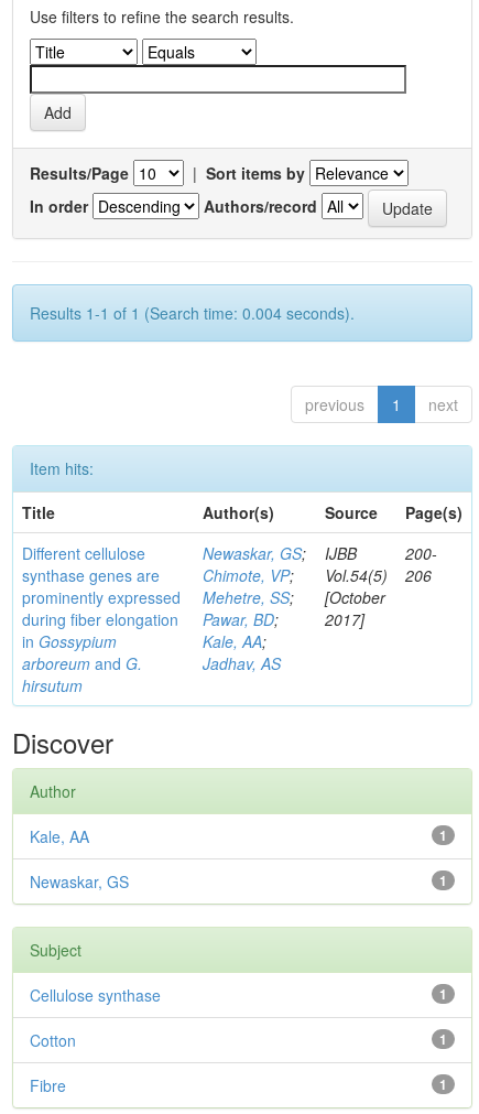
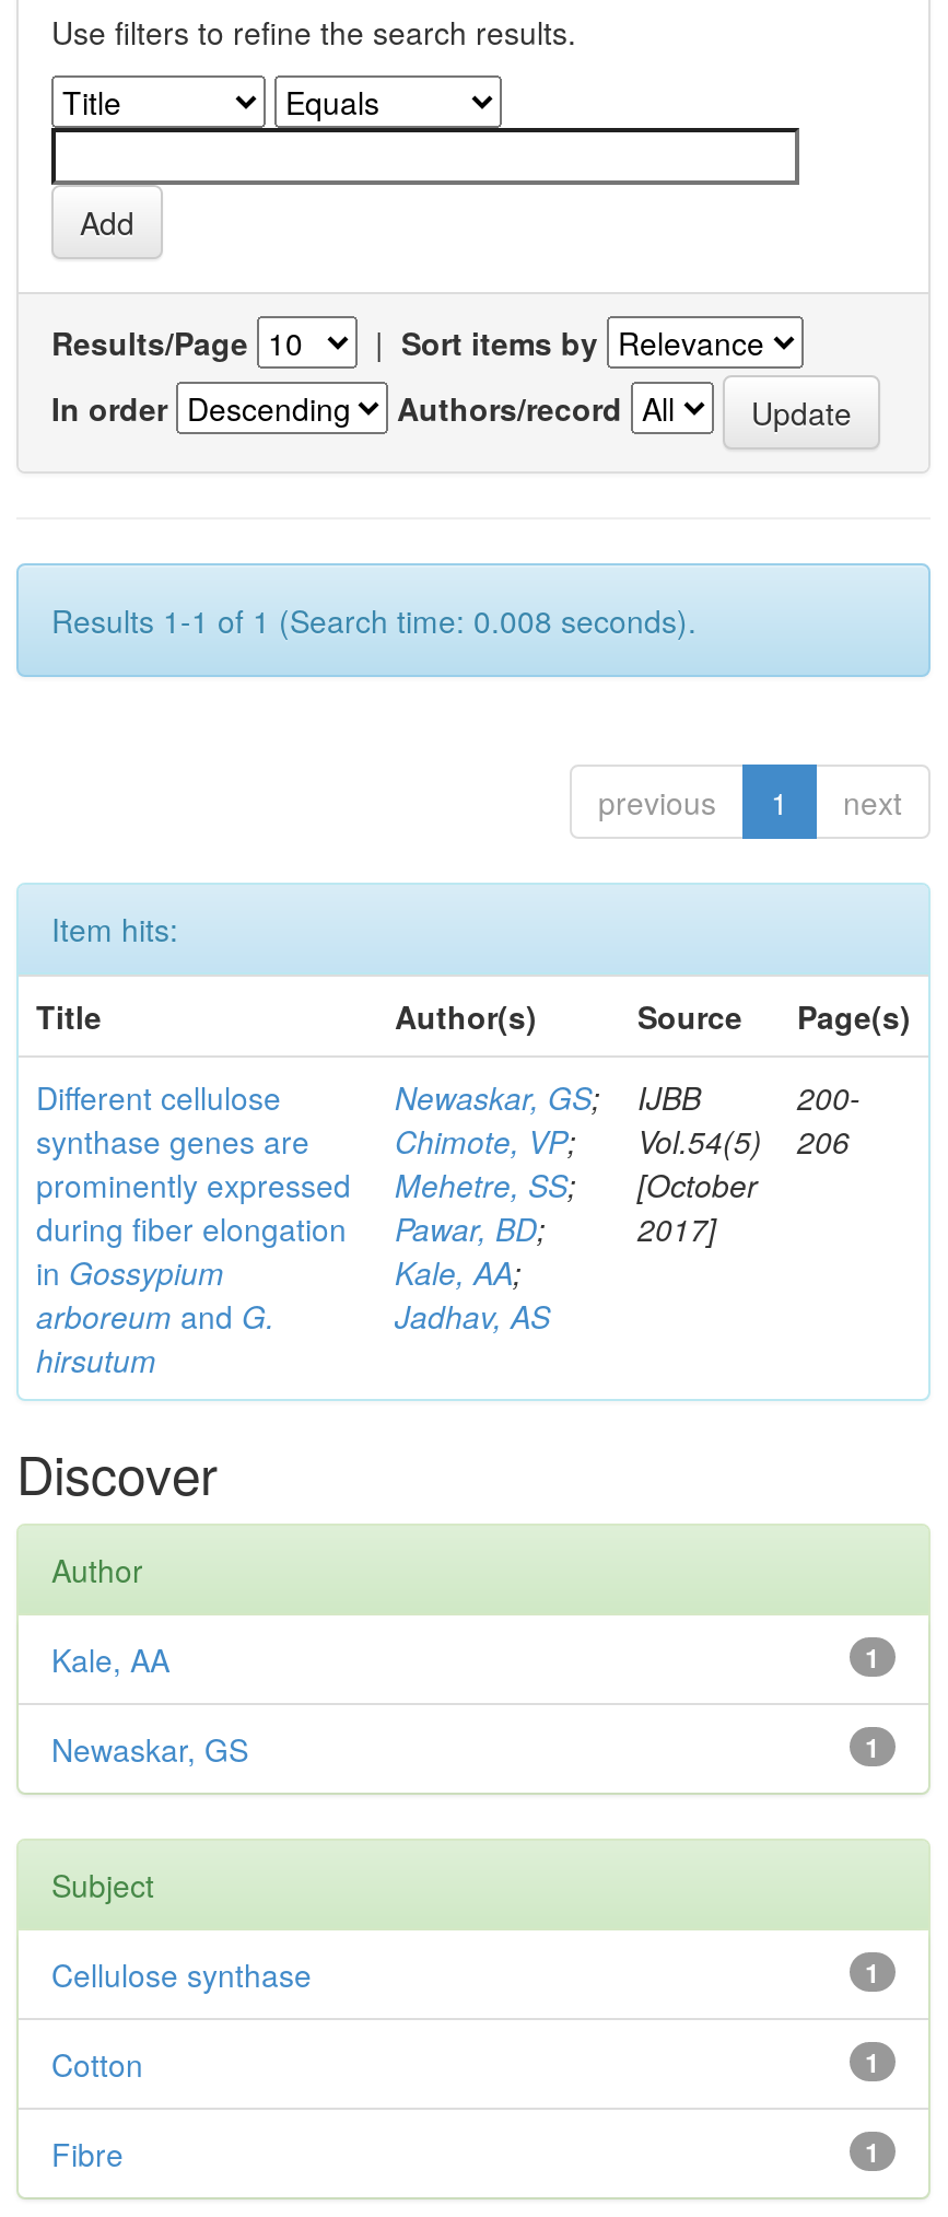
- Results 1-1 of 1 (Search time: 0.004 seconds).
+ Results 1-1 of 1 (Search time: 0.008 seconds).
